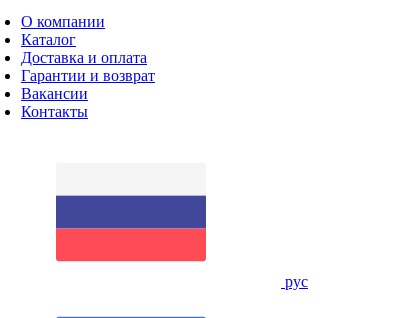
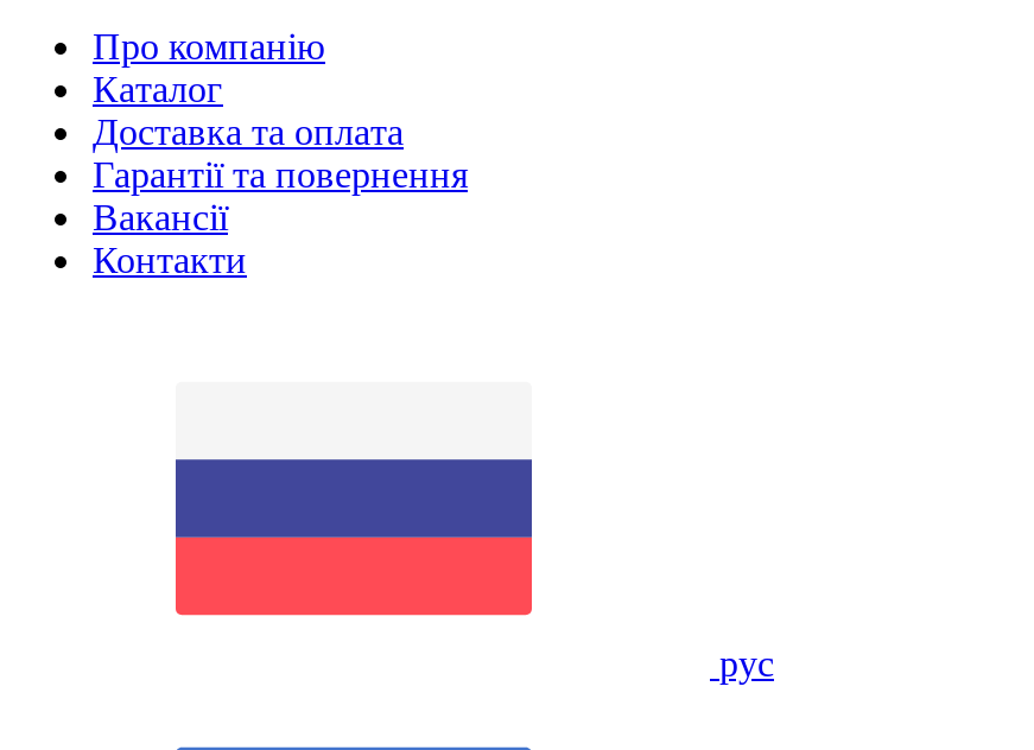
- О компании
+ Про компанію

- Доставка и оплата
- Гарантии и возврат
- Вакансии
- Контакты
+ Доставка та оплата
+ Гарантії та повернення
+ Вакансії
+ Контакти
